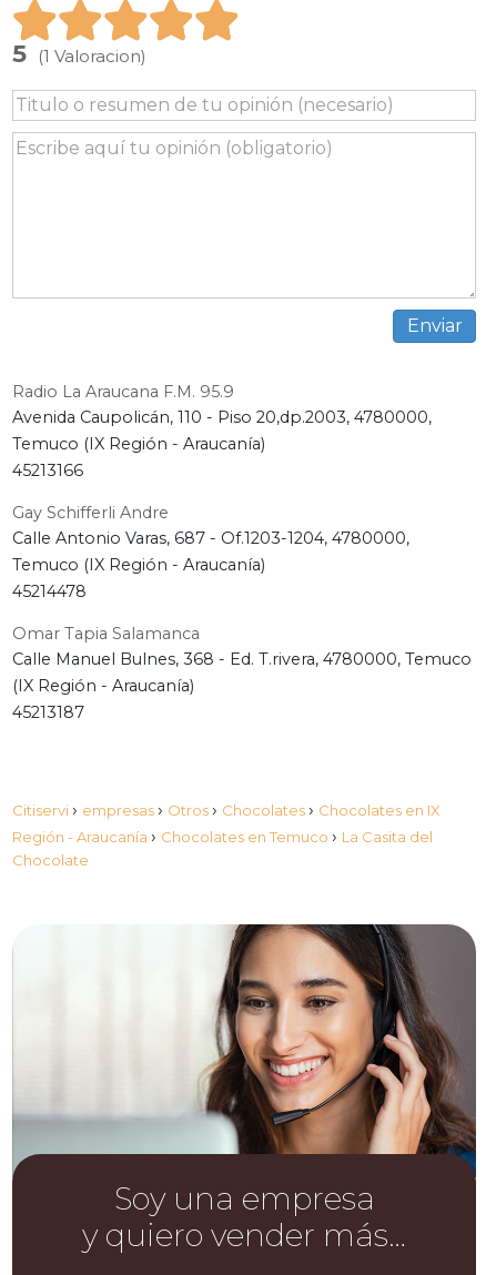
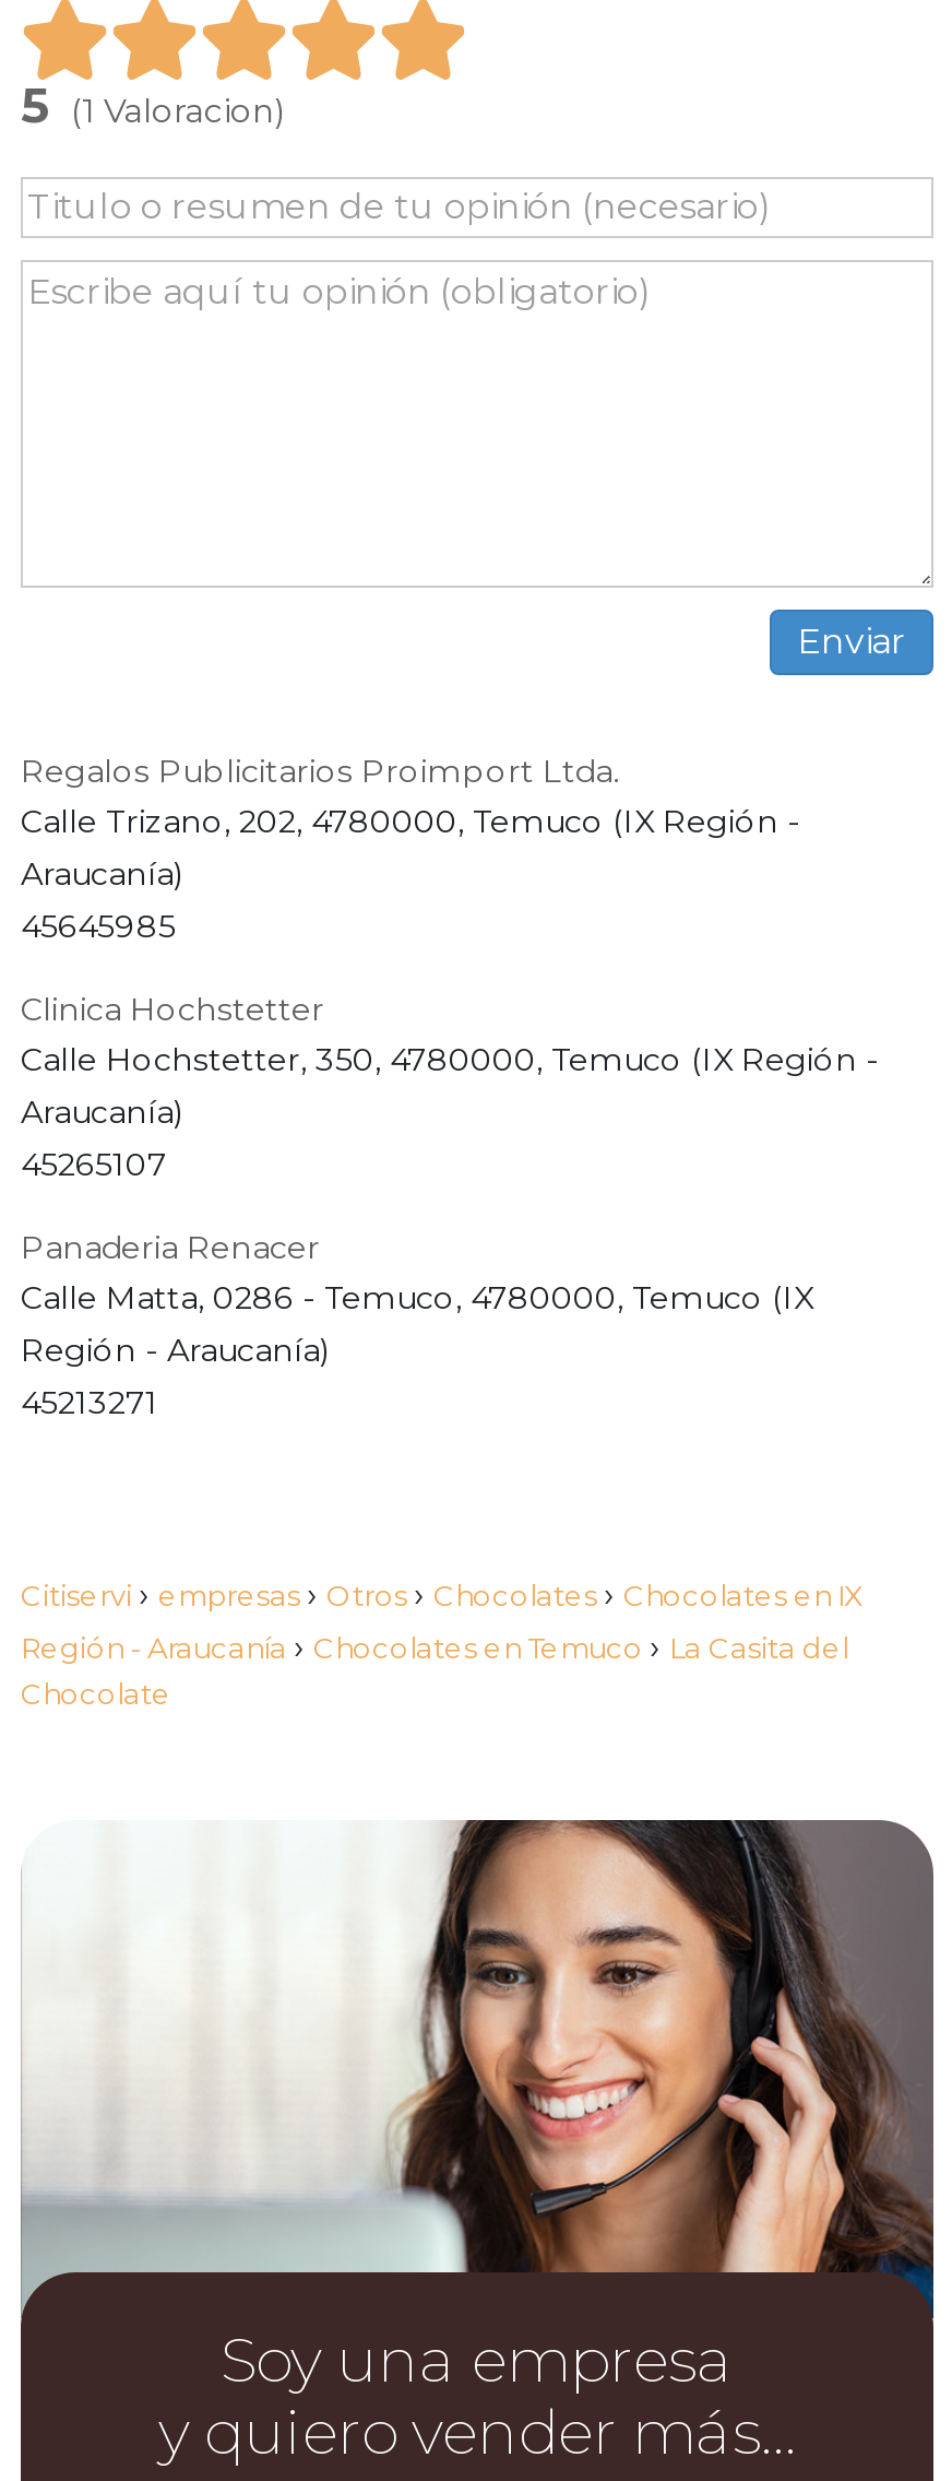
- Radio La Araucana F.M. 95.9
- Avenida Caupolicán, 110 - Piso 20,dp.2003, 4780000,
- Temuco (IX Región - Araucanía)
- 45213166
+ Regalos Publicitarios Proimport Ltda.
+ Calle Trizano, 202, 4780000, Temuco (IX Región -
+ Araucanía)
+ 45645985

- Gay Schifferli Andre
- Calle Antonio Varas, 687 - Of.1203-1204, 4780000,
- Temuco (IX Región - Araucanía)
- 45214478
+ Clinica Hochstetter
+ Calle Hochstetter, 350, 4780000, Temuco (IX Región -
+ Araucanía)
+ 45265107

- Omar Tapia Salamanca
- Calle Manuel Bulnes, 368 - Ed. T.rivera, 4780000, Temuco
- (IX Región - Araucanía)
- 45213187
+ Panaderia Renacer
+ Calle Matta, 0286 - Temuco, 4780000, Temuco (IX
+ Región - Araucanía)
+ 45213271
